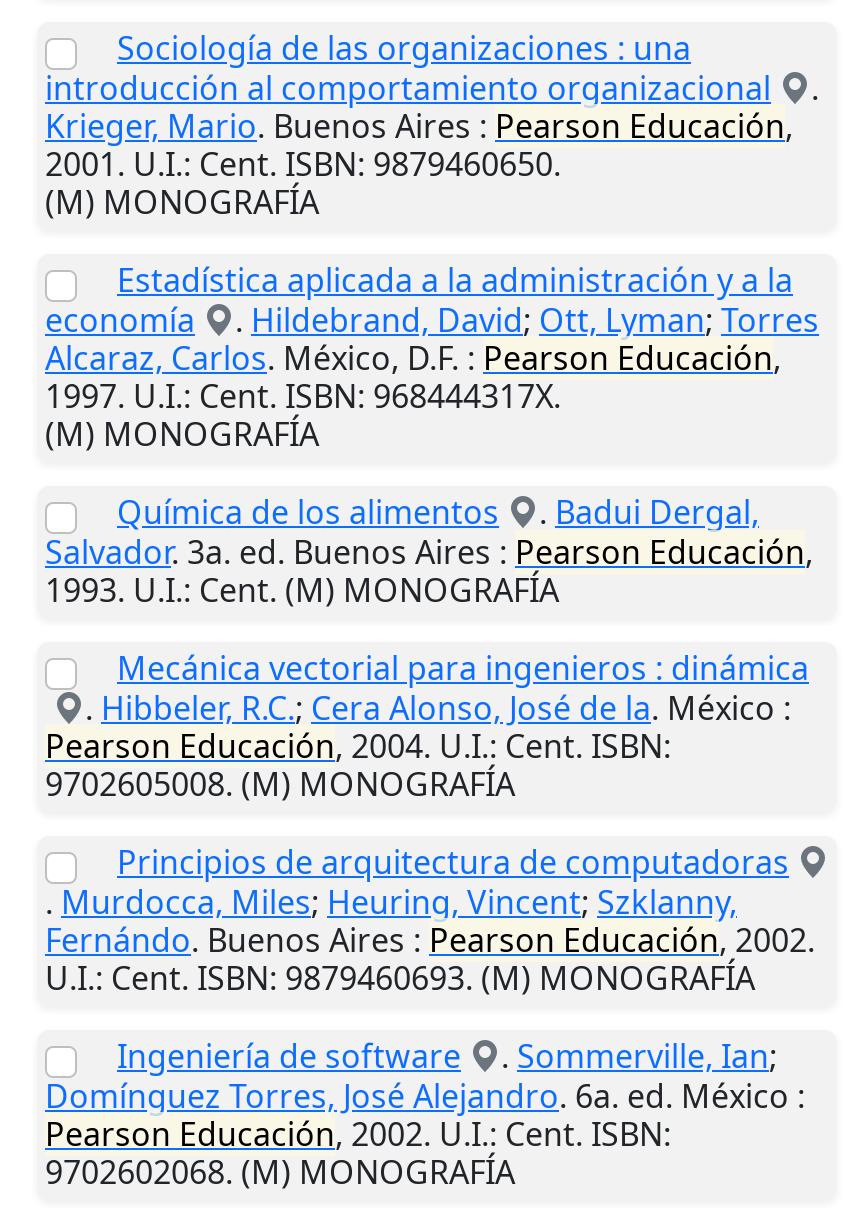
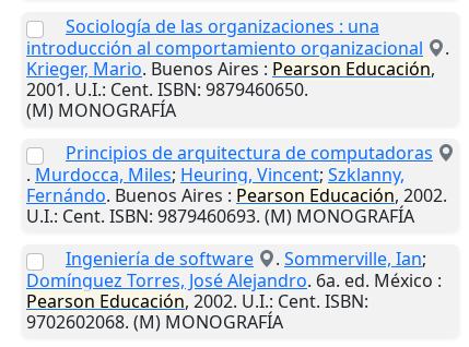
- Estadística aplicada a la administración y a la
- economía
- . Hildebrand, David; Ott, Lyman;Torres
- Alcaraz, Carlos.México, D.F.:Pearson Educación,
- 1997.U.I.: Cent. ISBN: 968444317X.
- (M) MONOGRAFÍA
- Química de los alimentos
- . Badui Dergal,
- Salvador. 3a. ed. Buenos Aires: Pearson Educación,
- 1993.U.I.: Cent. (M) MONOGRAFÍA
- Mecánica vectorial para ingenieros : dinámica
- . Hibbeler, R.C.; Cera Alonso, José de la. México:
- Pearson Educación,2004.U.I.: Cent. ISBN:
- 9702605008. (M) MONOGRAFÍA
